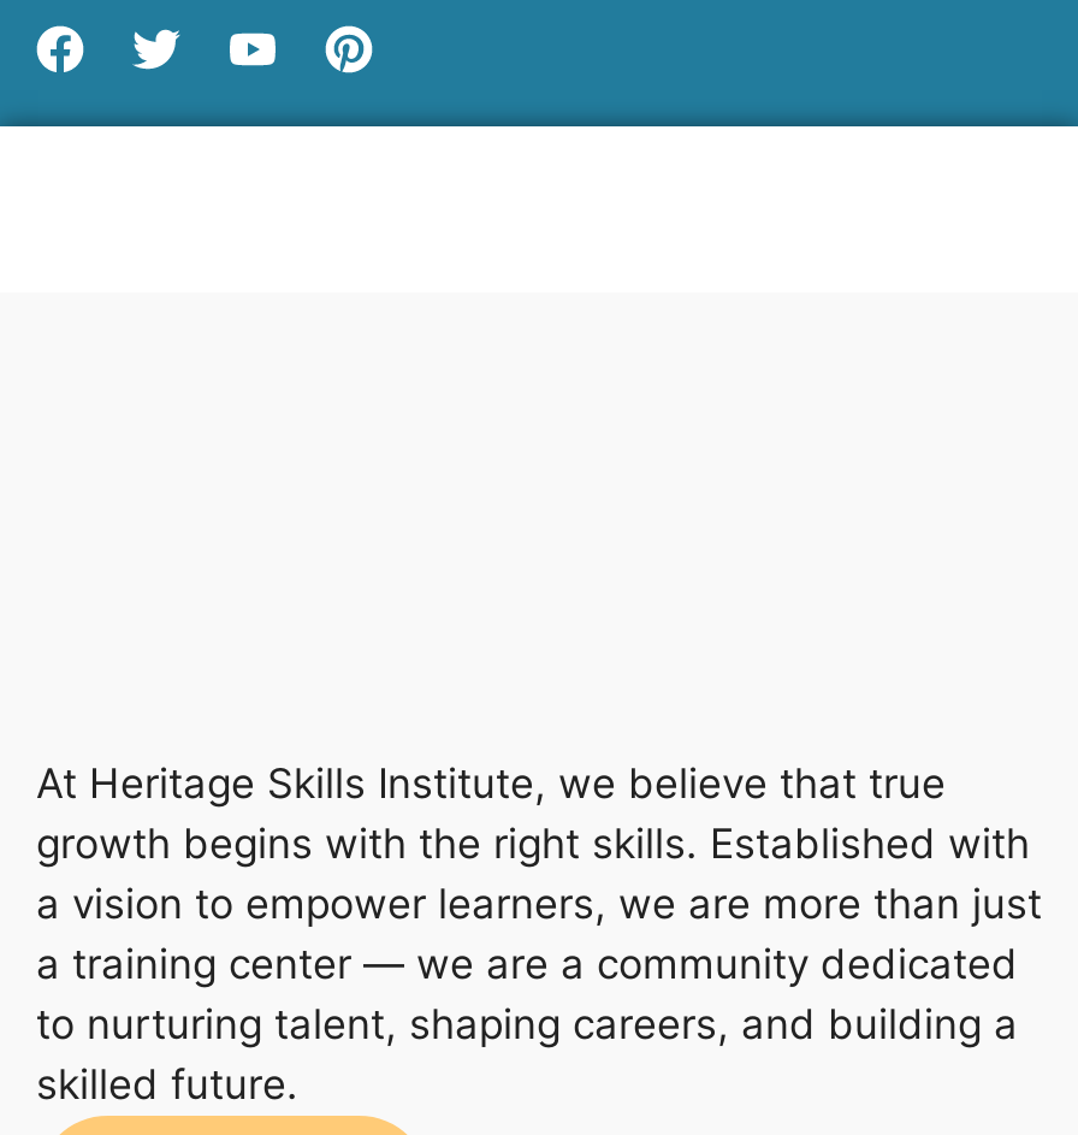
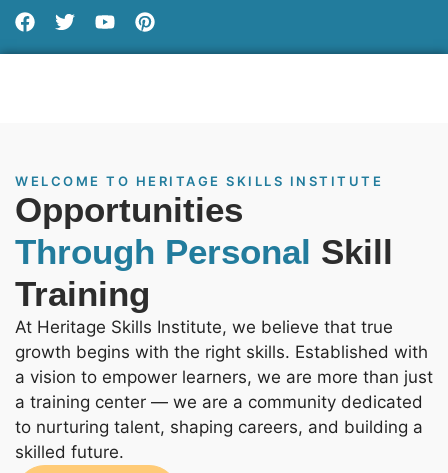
+ WELCOME TO HERITAGE SKILLS INSTITUTE
+ Opportunities
+ Through Personal Skill
+ Training
